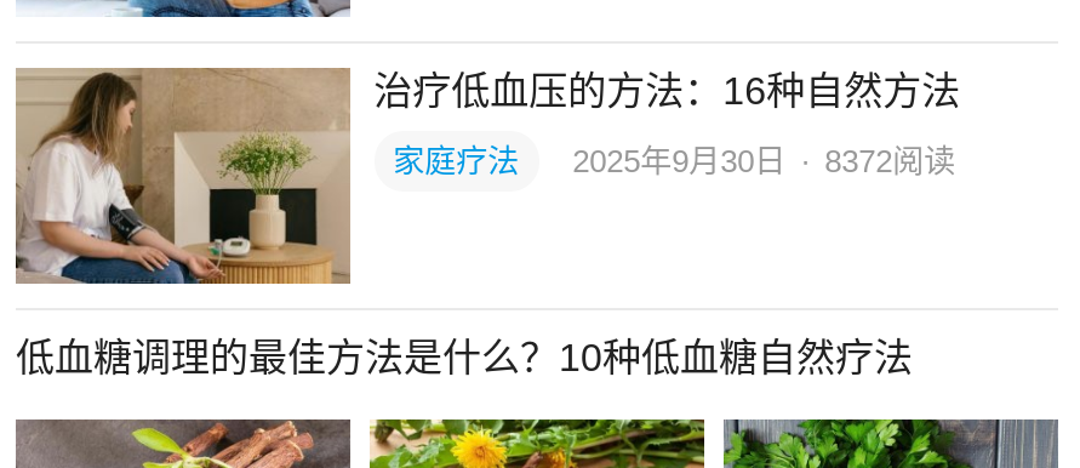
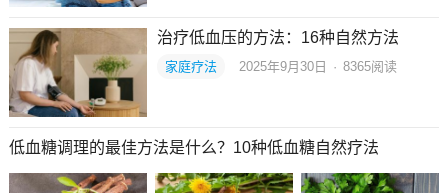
- 家庭疗法 2025年9月30日 · 8372阅读
+ 家庭疗法 2025年9月30日 · 8365阅读
